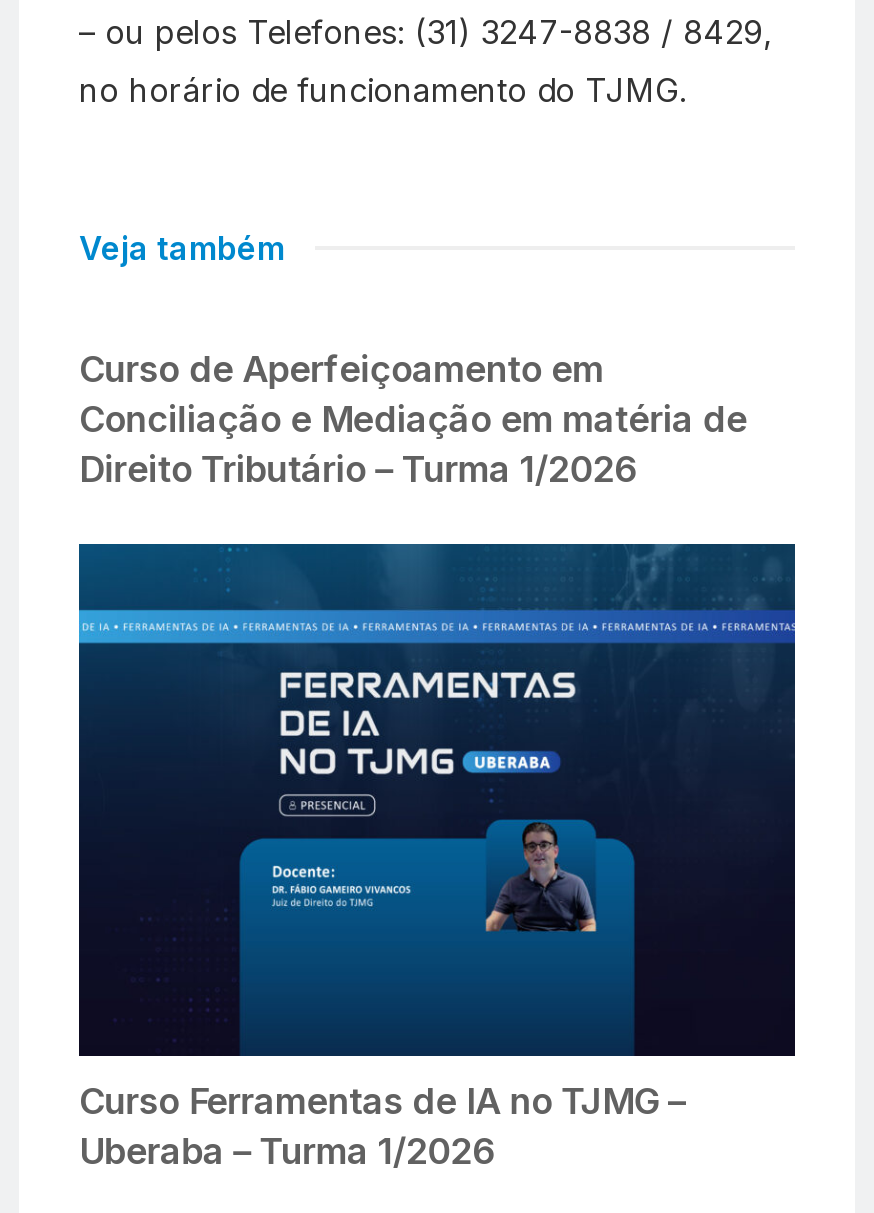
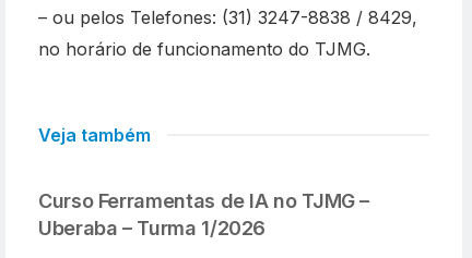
- Curso de Aperfeiçoamento em
- Conciliação e Mediação em matéria de
- Direito Tributário – Turma 1/2026

- [image]
